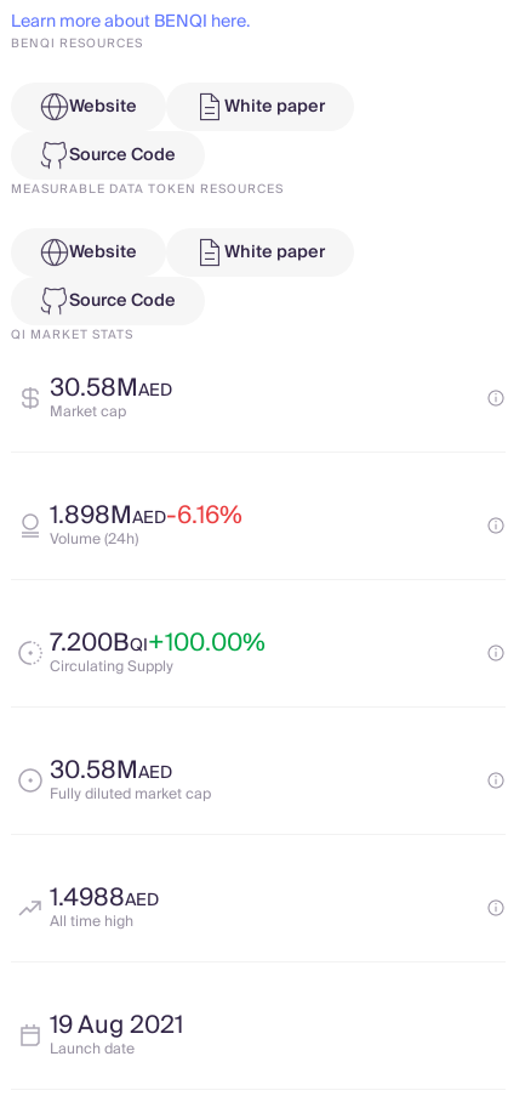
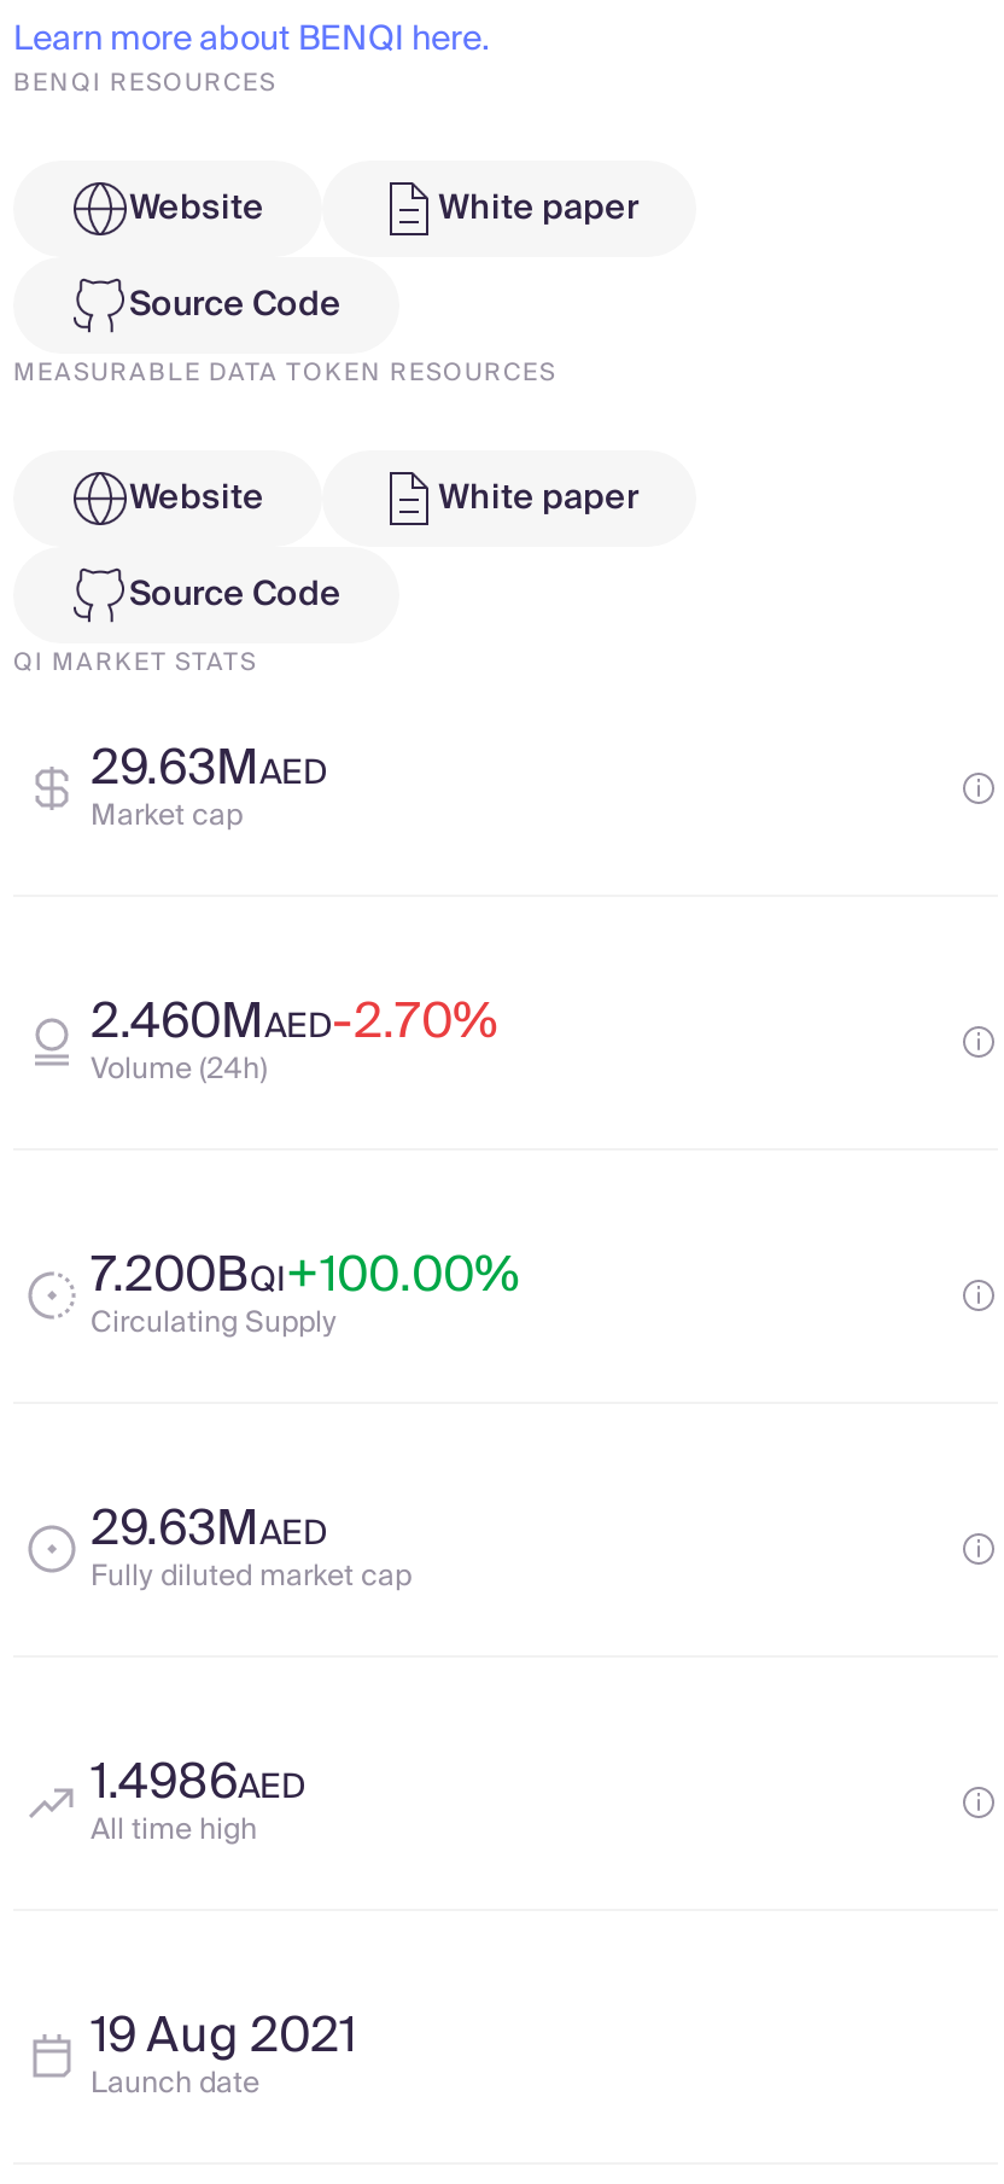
- 30.58MAED
+ 29.63MAED

- 1.898MAED-6.16%
+ 2.460MAED-2.70%

- 30.58MAED
+ 29.63MAED

- 1.4988AED
+ 1.4986AED
